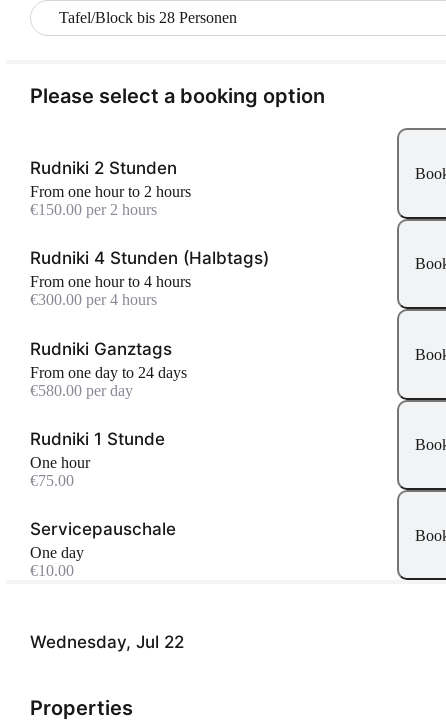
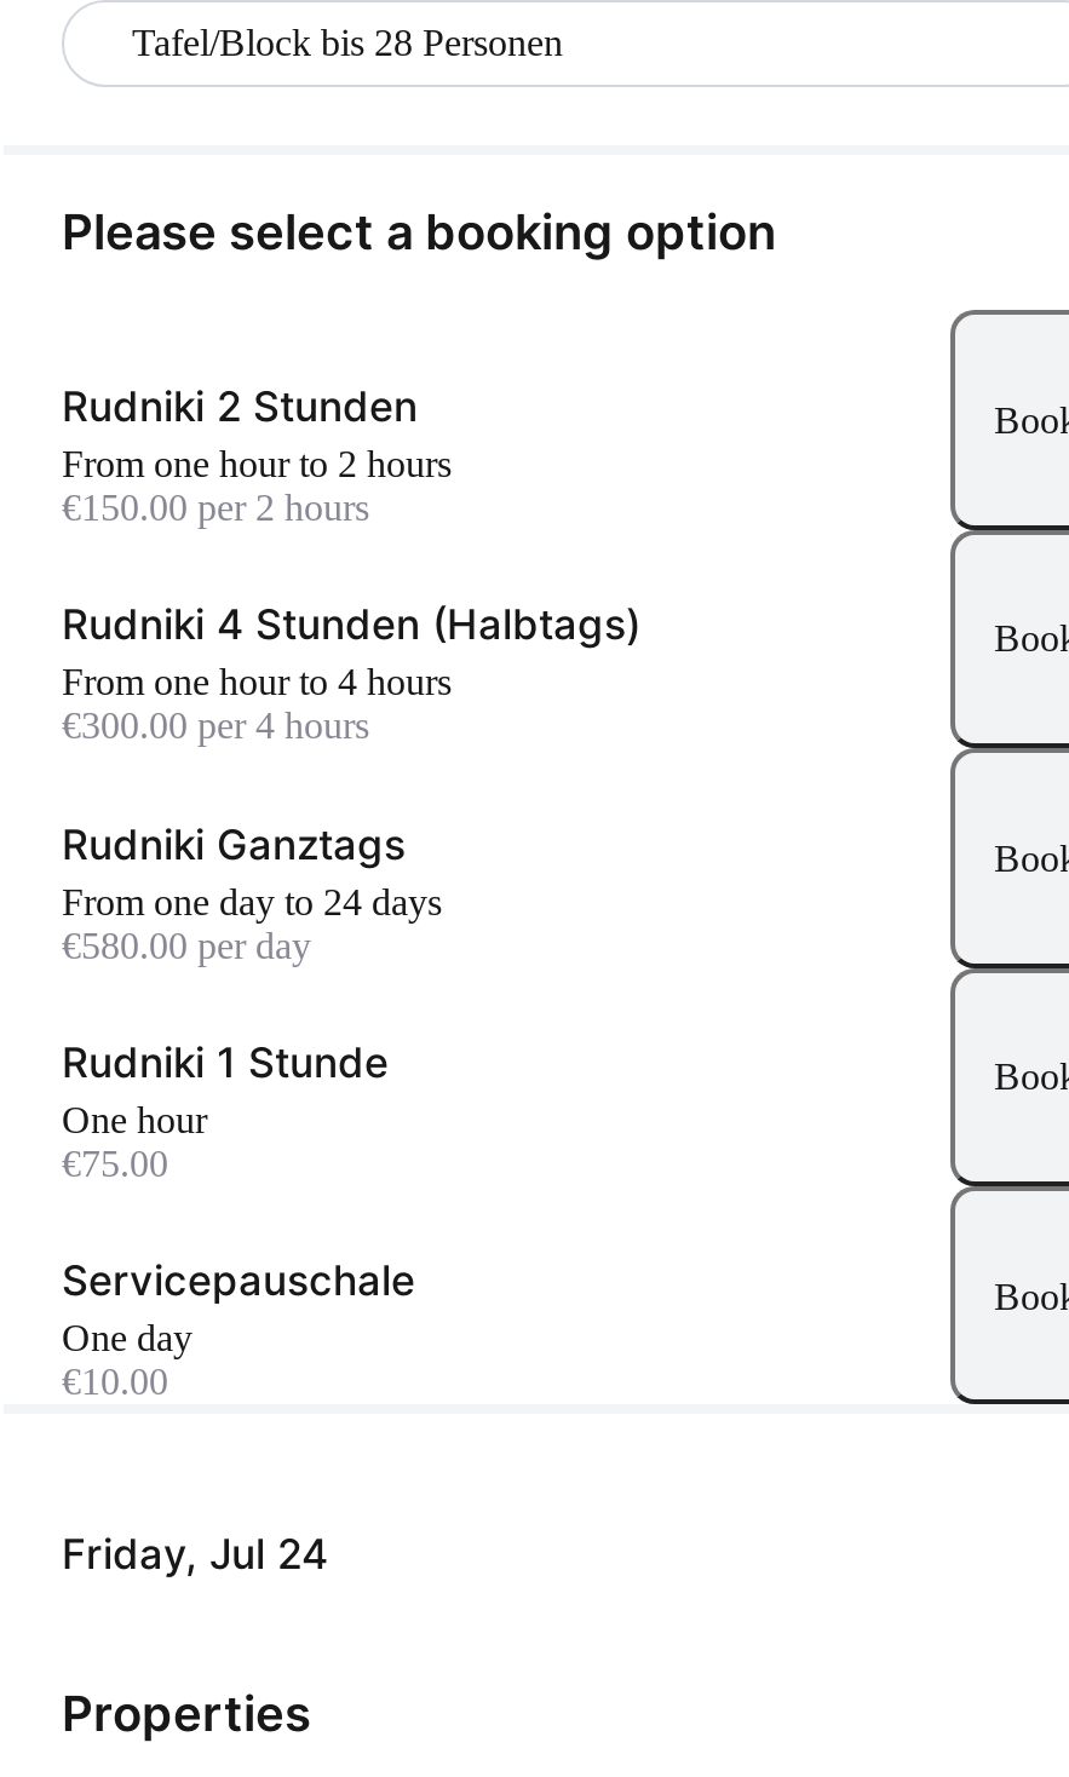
- Wednesday, Jul 22
+ Friday, Jul 24
